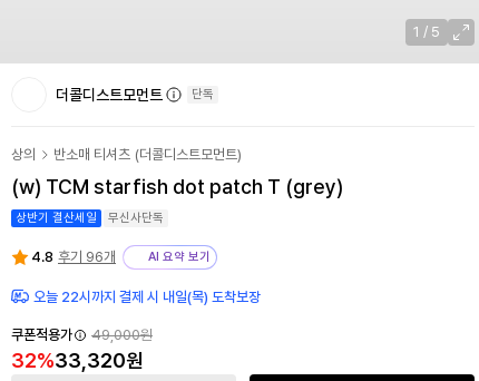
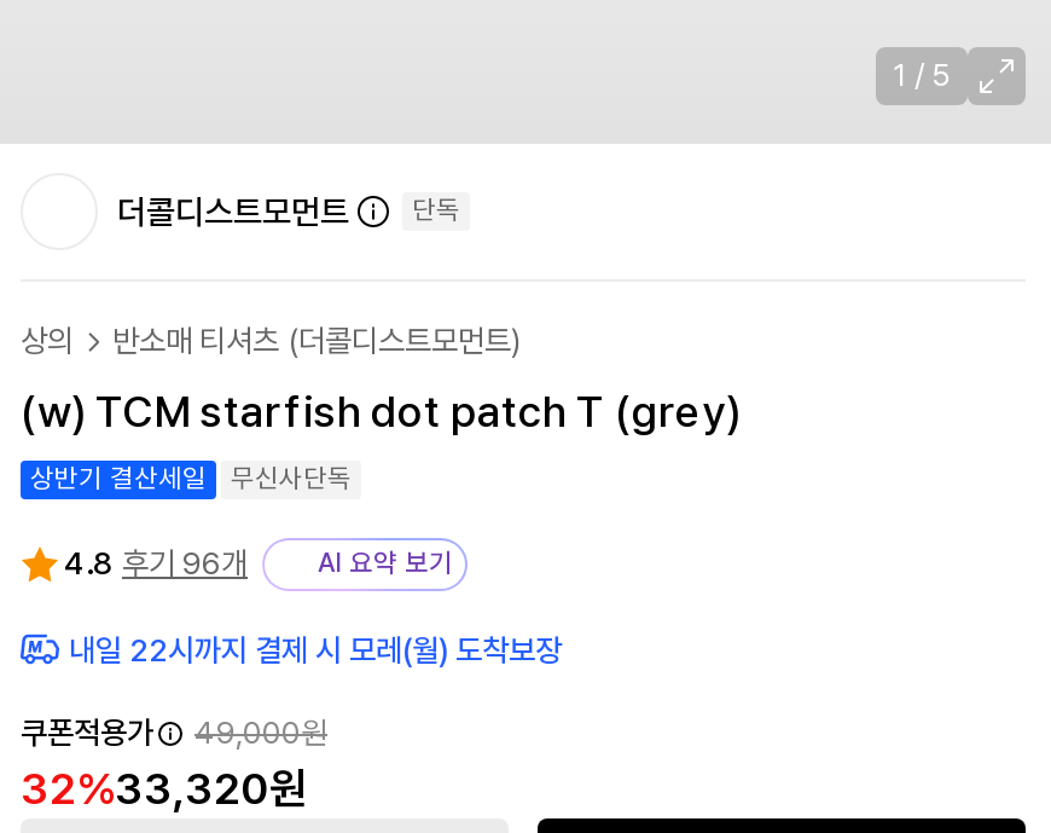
- 오늘 22시까지 결제 시 내일(목) 도착보장
+ 내일 22시까지 결제 시 모레(월) 도착보장
